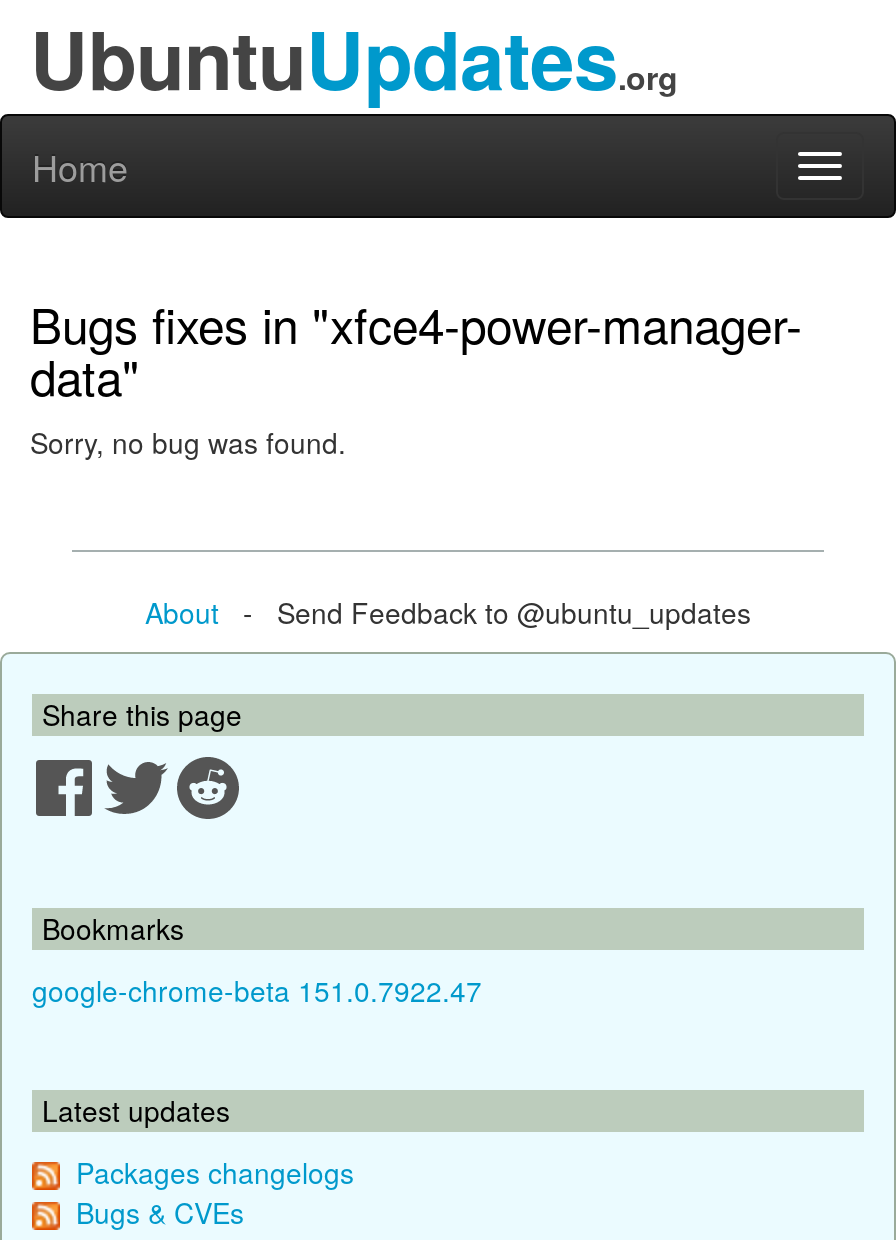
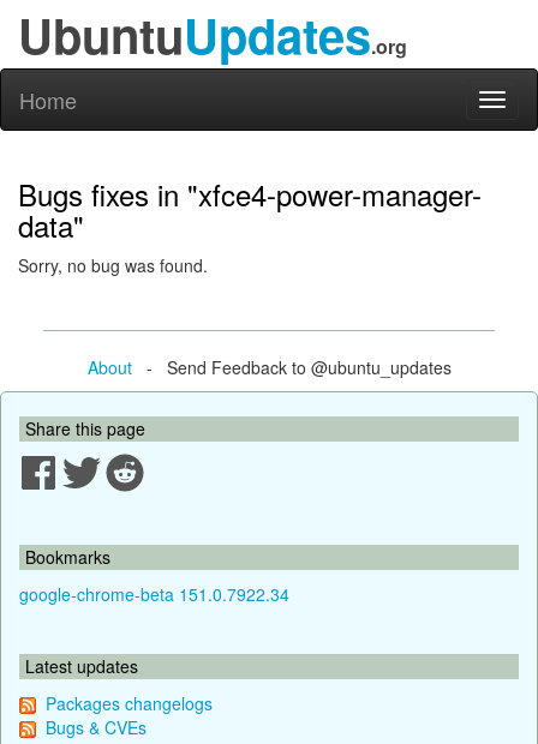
- google-chrome-beta 151.0.7922.47
+ google-chrome-beta 151.0.7922.34
